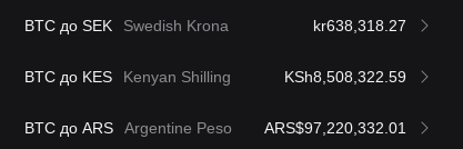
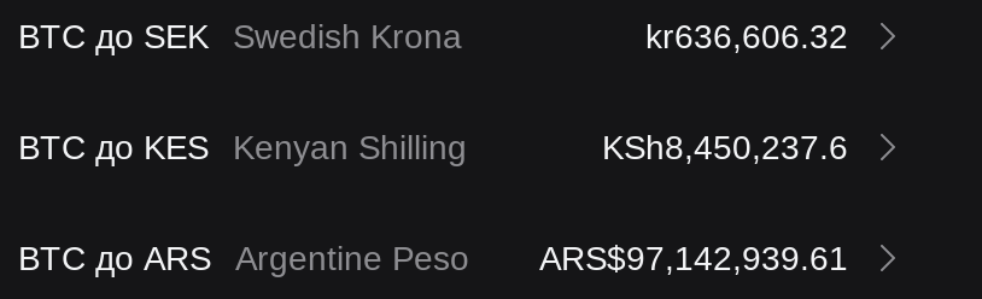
- kr638,318.27
+ kr636,606.32

- KSh8,508,322.59
+ KSh8,450,237.6

- BTC до ARS Argentine Peso ARS$97,220,332.01
+ BTC до ARS Argentine Peso ARS$97,142,939.61
